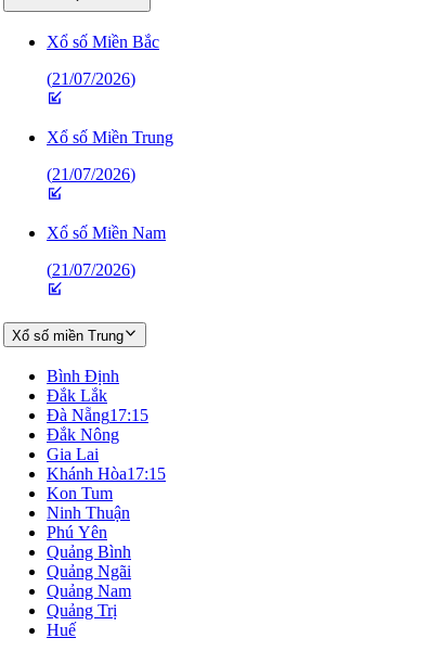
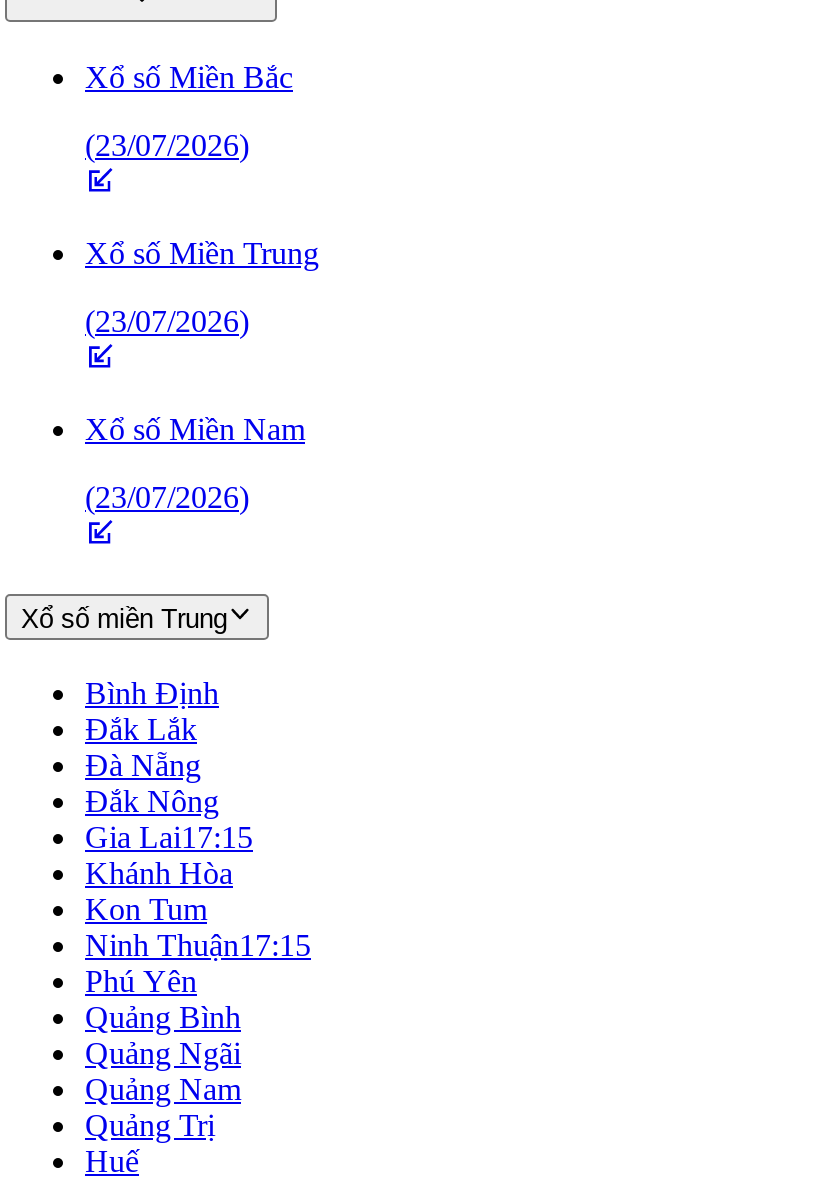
- (21/07/2026)
+ (23/07/2026)

- (21/07/2026)
+ (23/07/2026)

- (21/07/2026)
+ (23/07/2026)

- Đà Nẵng17:15
+ Đà Nẵng

- Gia Lai
- Khánh Hòa17:15
+ Gia Lai17:15
+ Khánh Hòa

- Ninh Thuận
+ Ninh Thuận17:15
